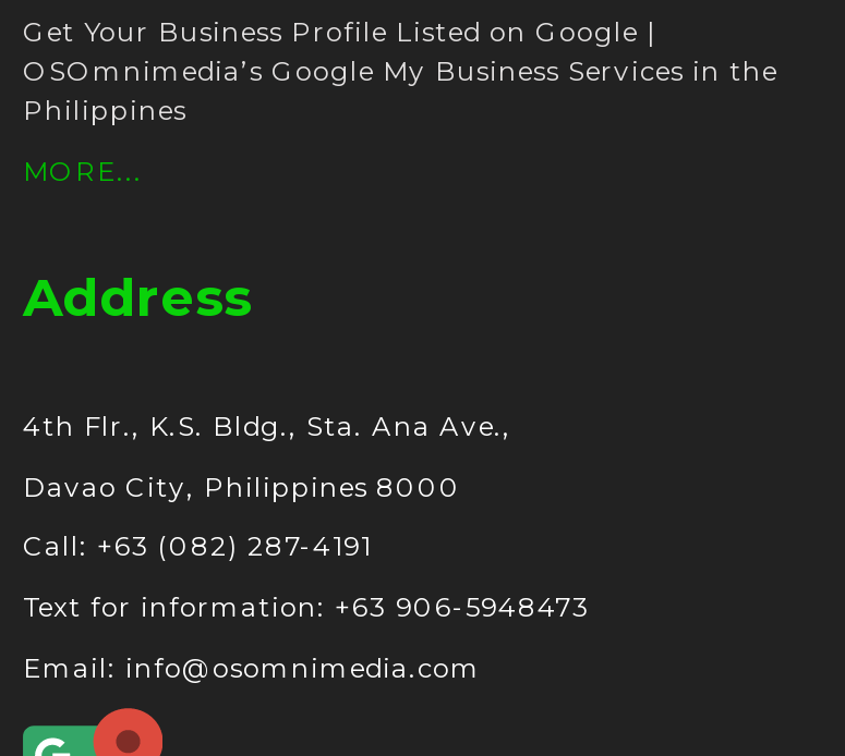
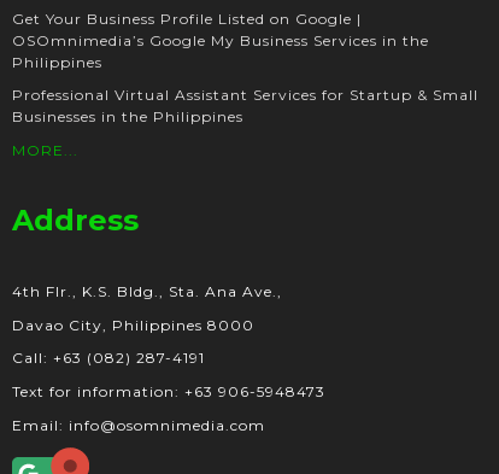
+ Professional Virtual Assistant Services for Startup & Small
+ Businesses in the Philippines
